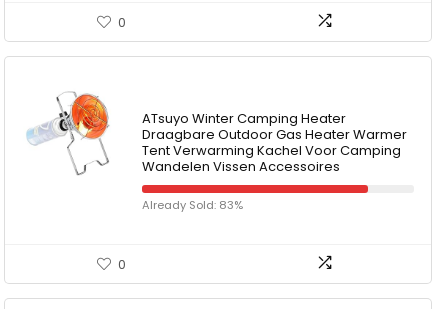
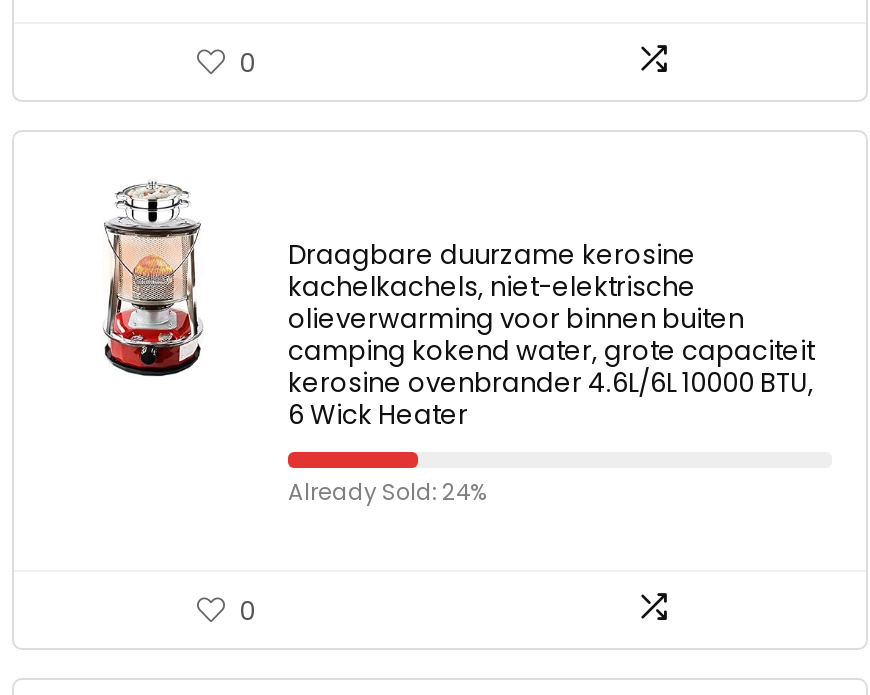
- [image]
- ATsuyo Winter Camping Heater
- Draagbare Outdoor Gas Heater Warmer
- Tent Verwarming Kachel Voor Camping
- Wandelen Vissen Accessoires
+ [image]
+ Draagbare duurzame kerosine
+ kachelkachels, niet-elektrische
+ olieverwarming voor binnen buiten
+ camping kokend water, grote capaciteit
+ kerosine ovenbrander 4.6L/6L 10000 BTU,
+ 6 Wick Heater

- Already Sold: 83%
+ Already Sold: 24%
